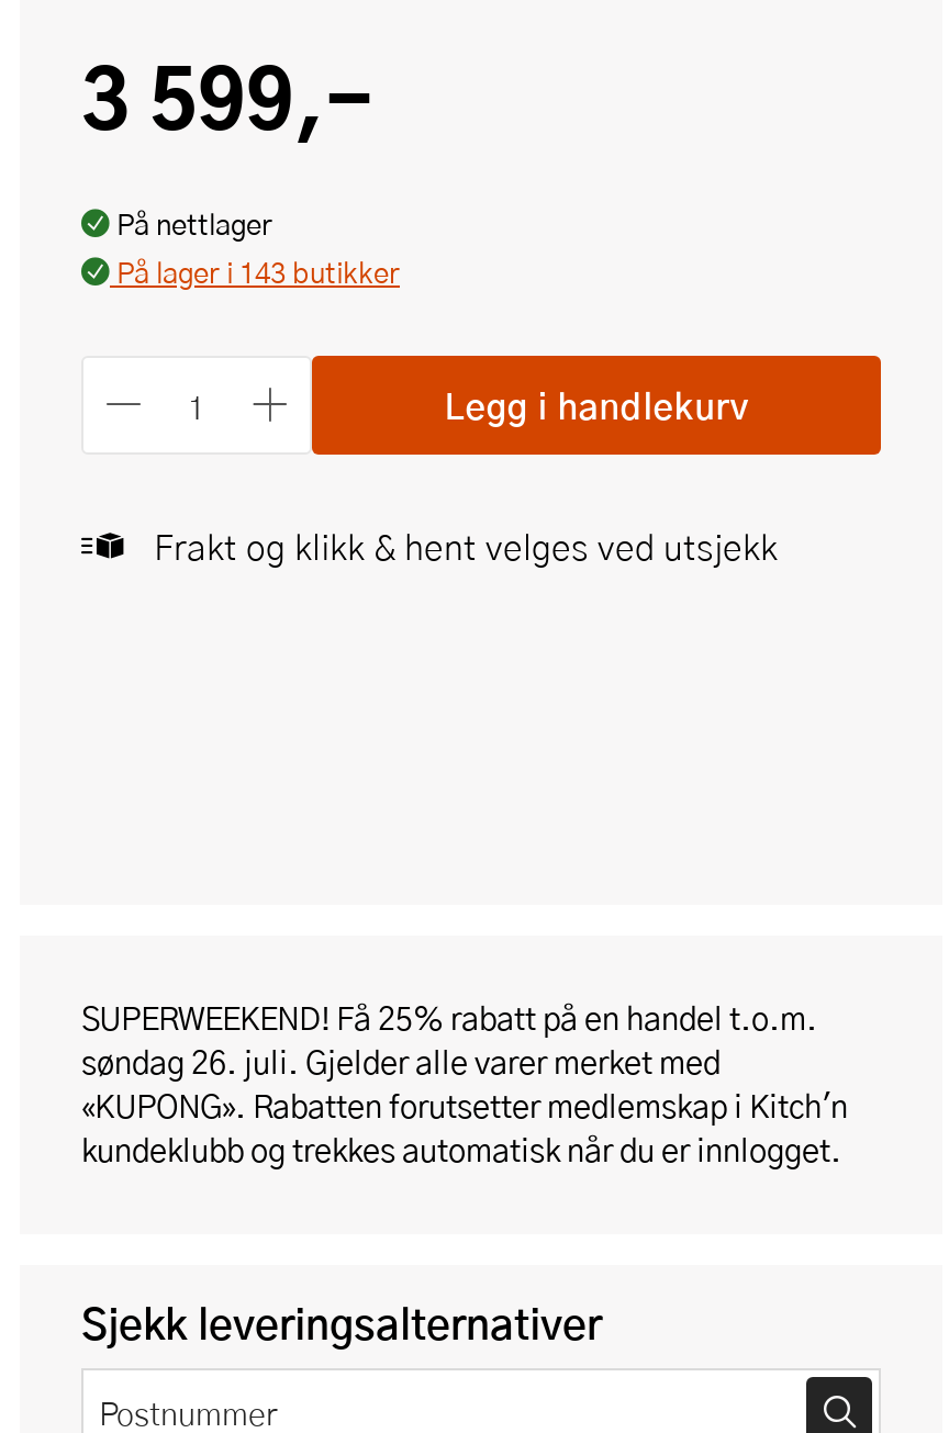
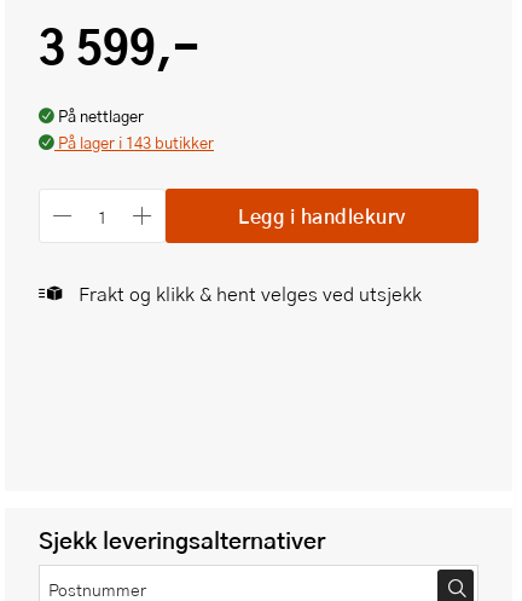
- SUPERWEEKEND! Få 25% rabatt på en handel t.o.m.
- søndag 26. juli. Gjelder alle varer merket med
- «KUPONG». Rabatten forutsetter medlemskap i Kitch'n
- kundeklubb og trekkes automatisk når du er innlogget.
